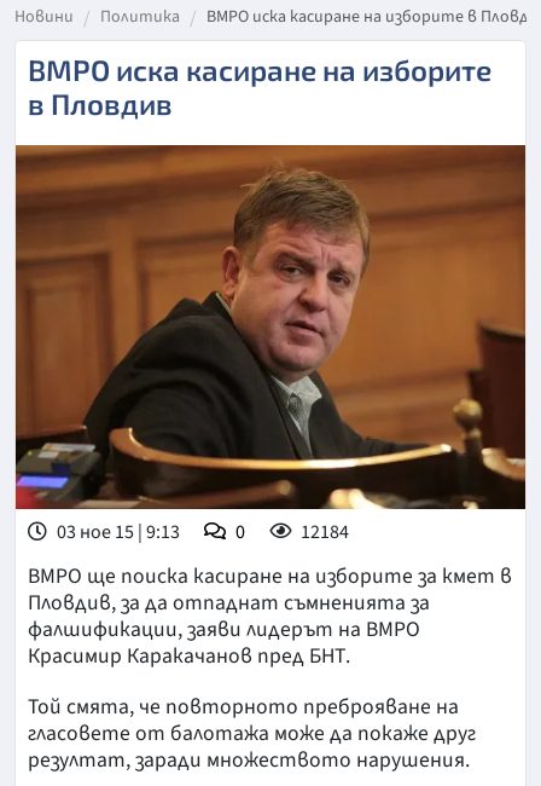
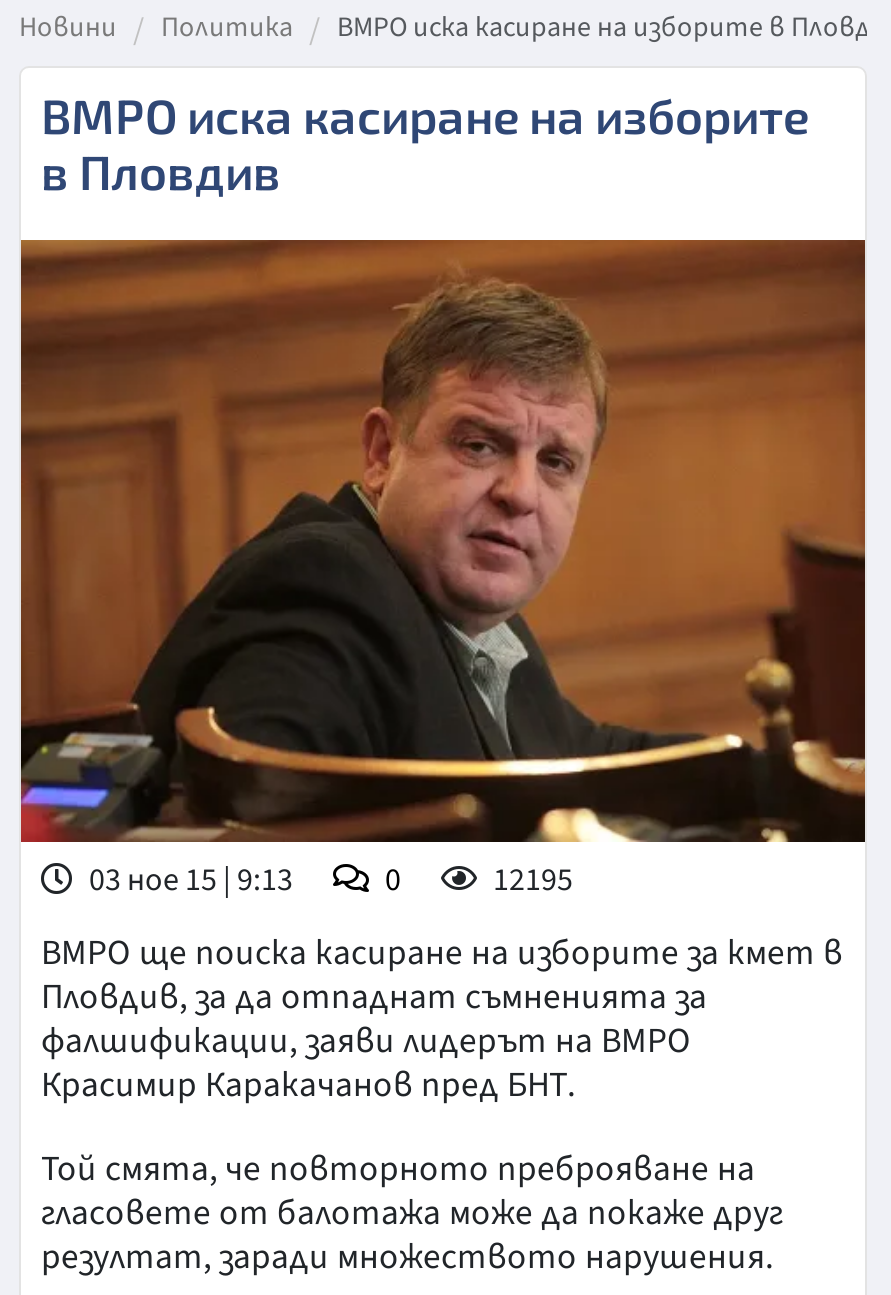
- 12184
+ 12195
